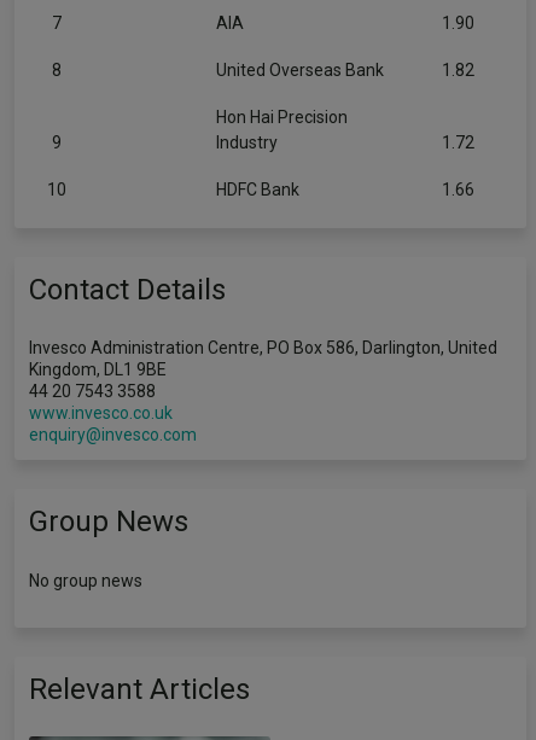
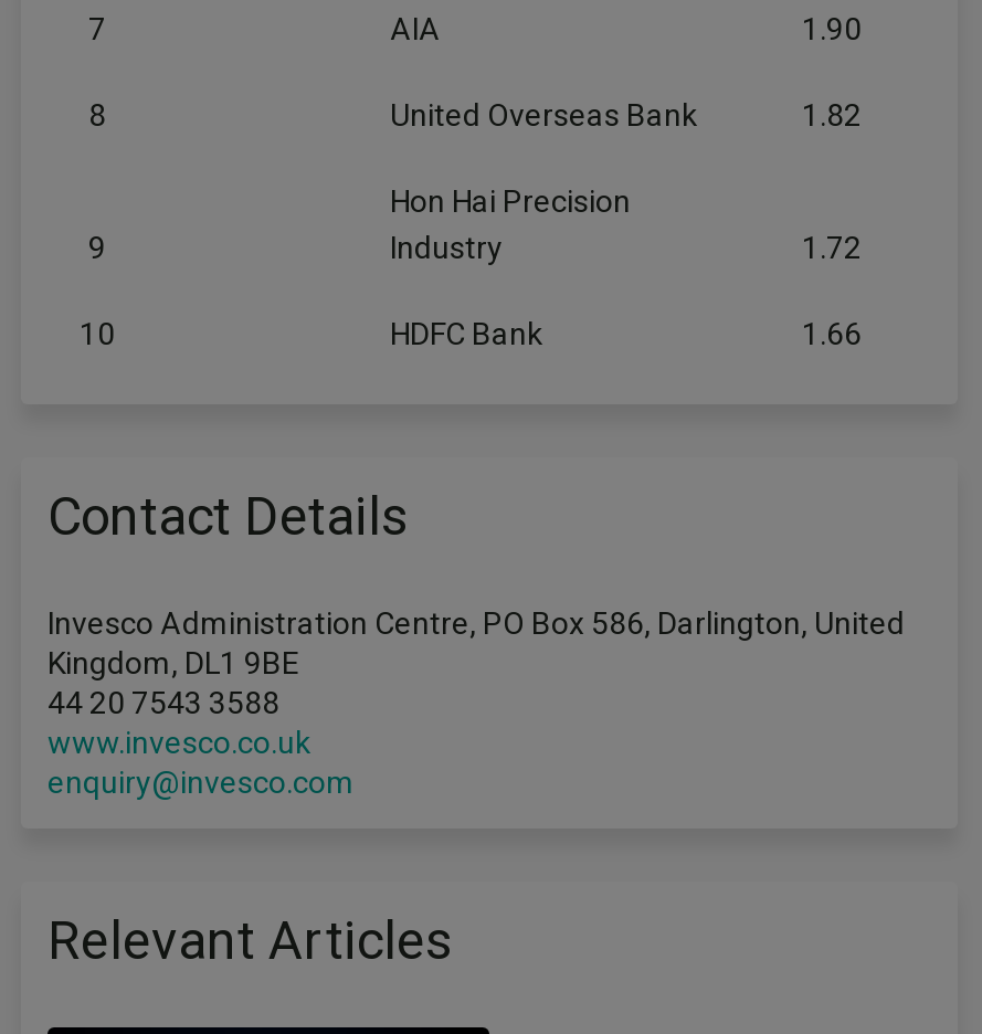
- Group News
- No group news
